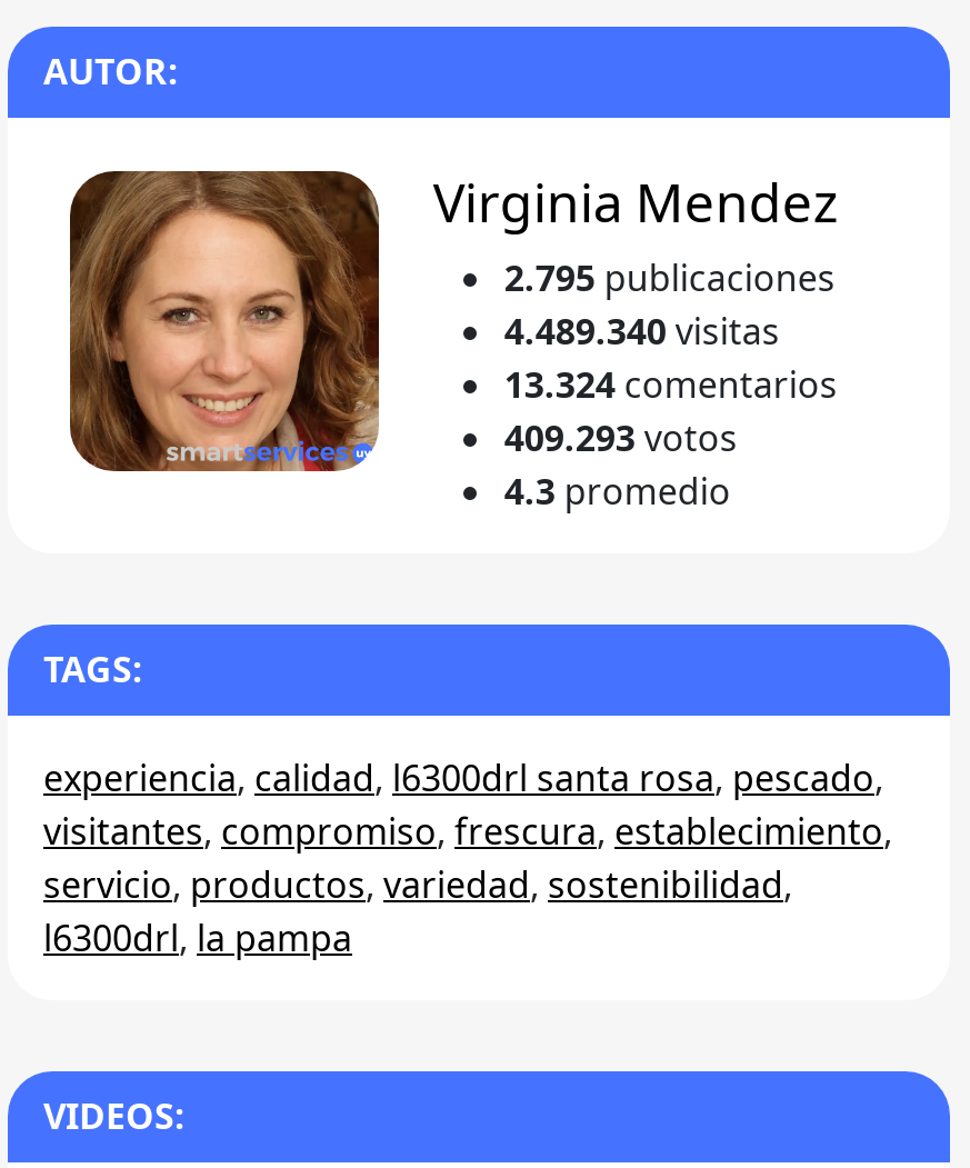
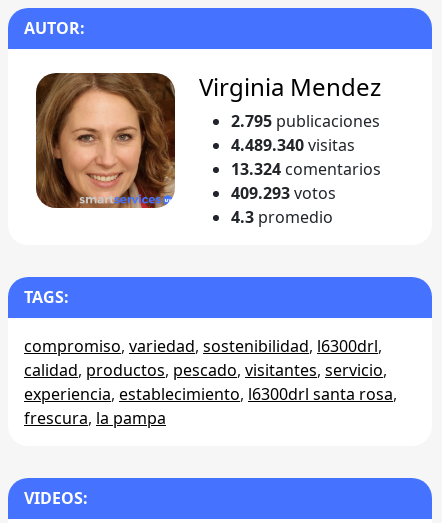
- experiencia, calidad, l6300drl santa rosa, pescado,
- visitantes, compromiso, frescura, establecimiento,
- servicio, productos, variedad, sostenibilidad,
- l6300drl, la pampa
+ compromiso, variedad, sostenibilidad, l6300drl,
+ calidad, productos, pescado, visitantes, servicio,
+ experiencia, establecimiento, l6300drl santa rosa,
+ frescura, la pampa
